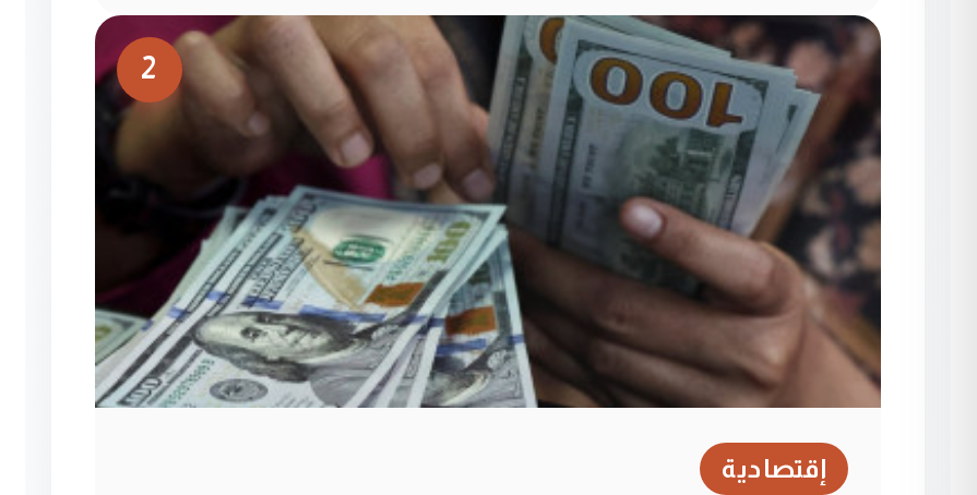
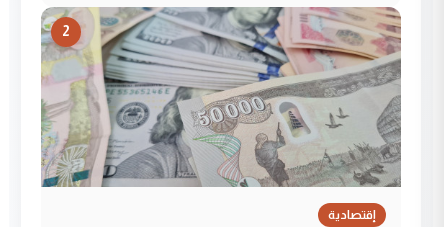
- [image]
+ [image]
